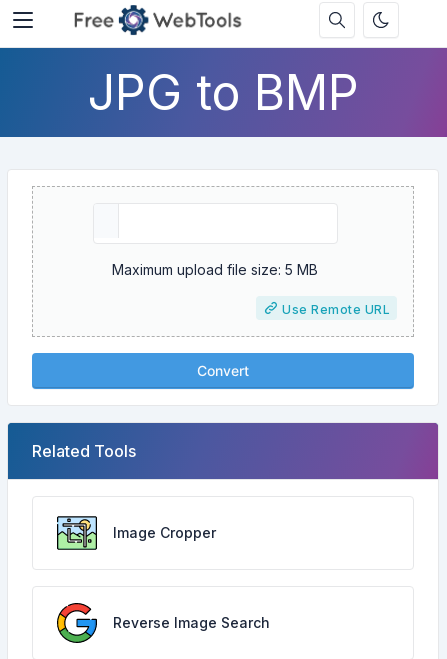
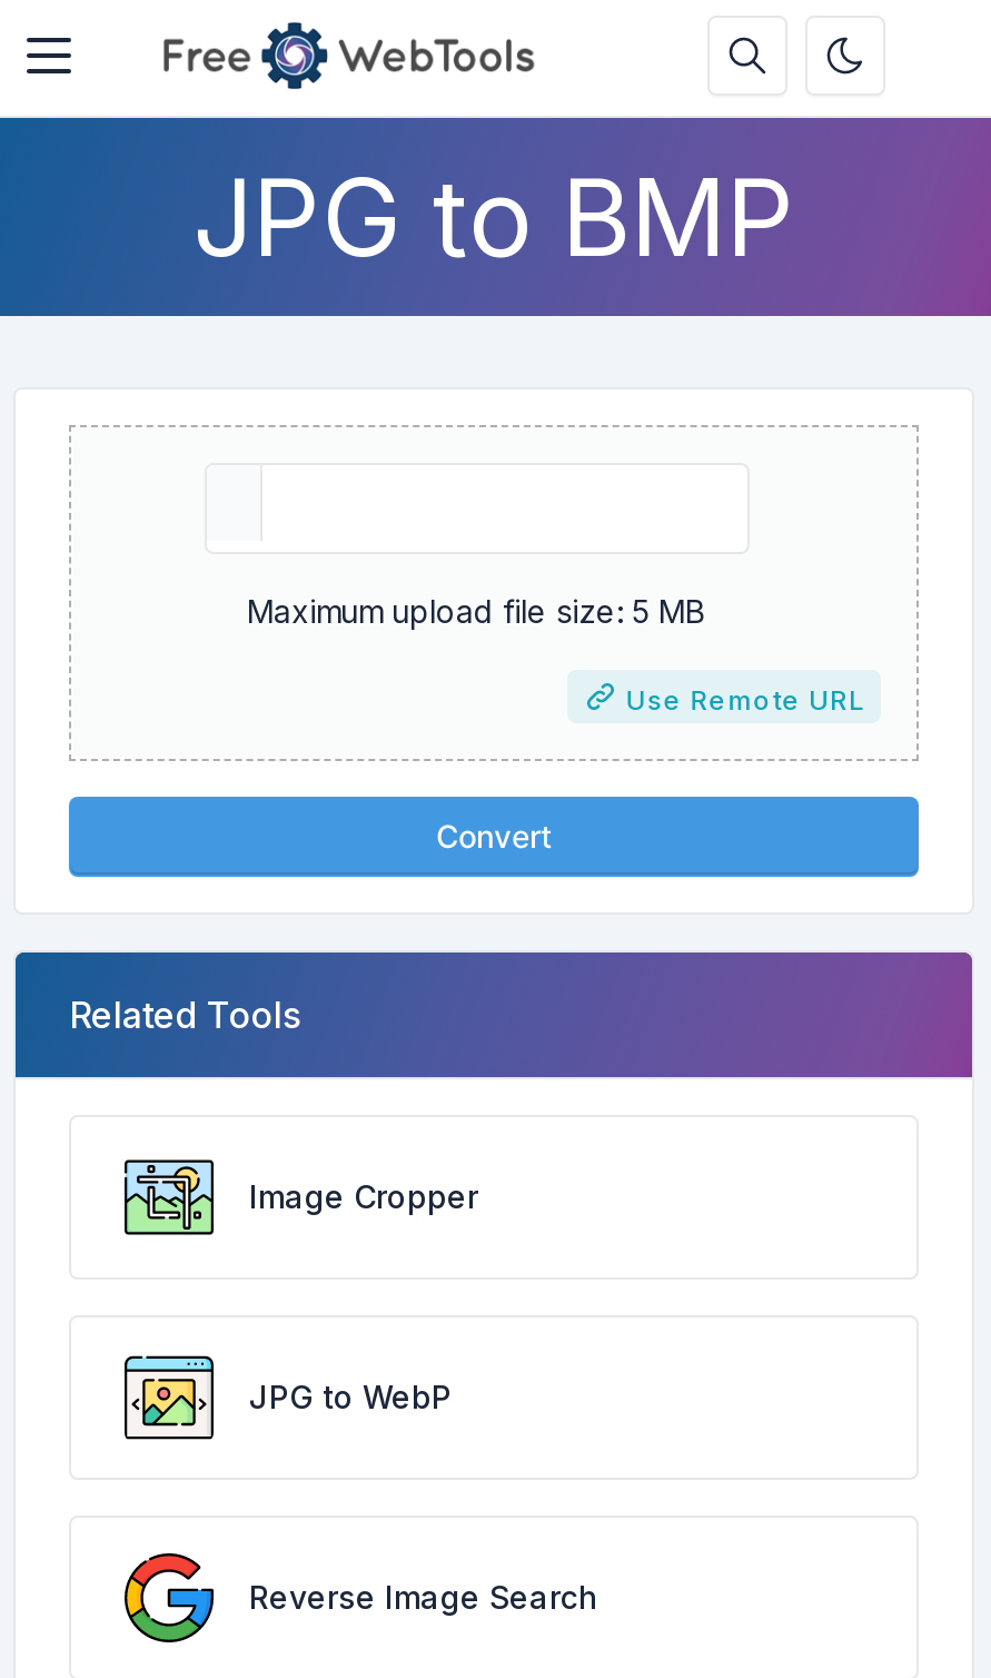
+ [image]
+ JPG to WebP
